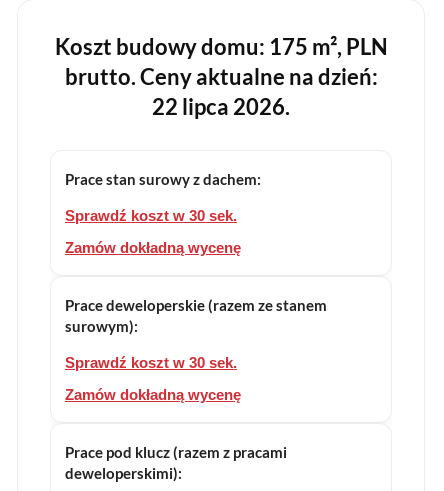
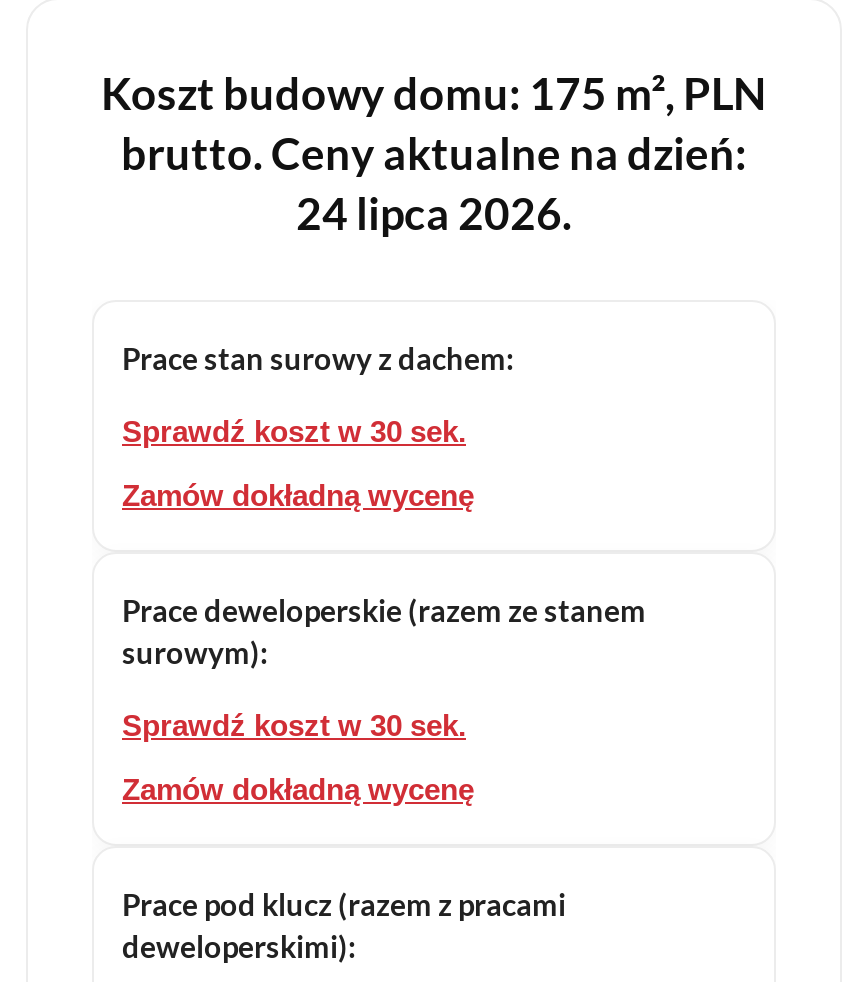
- 22 lipca 2026.
+ 24 lipca 2026.
